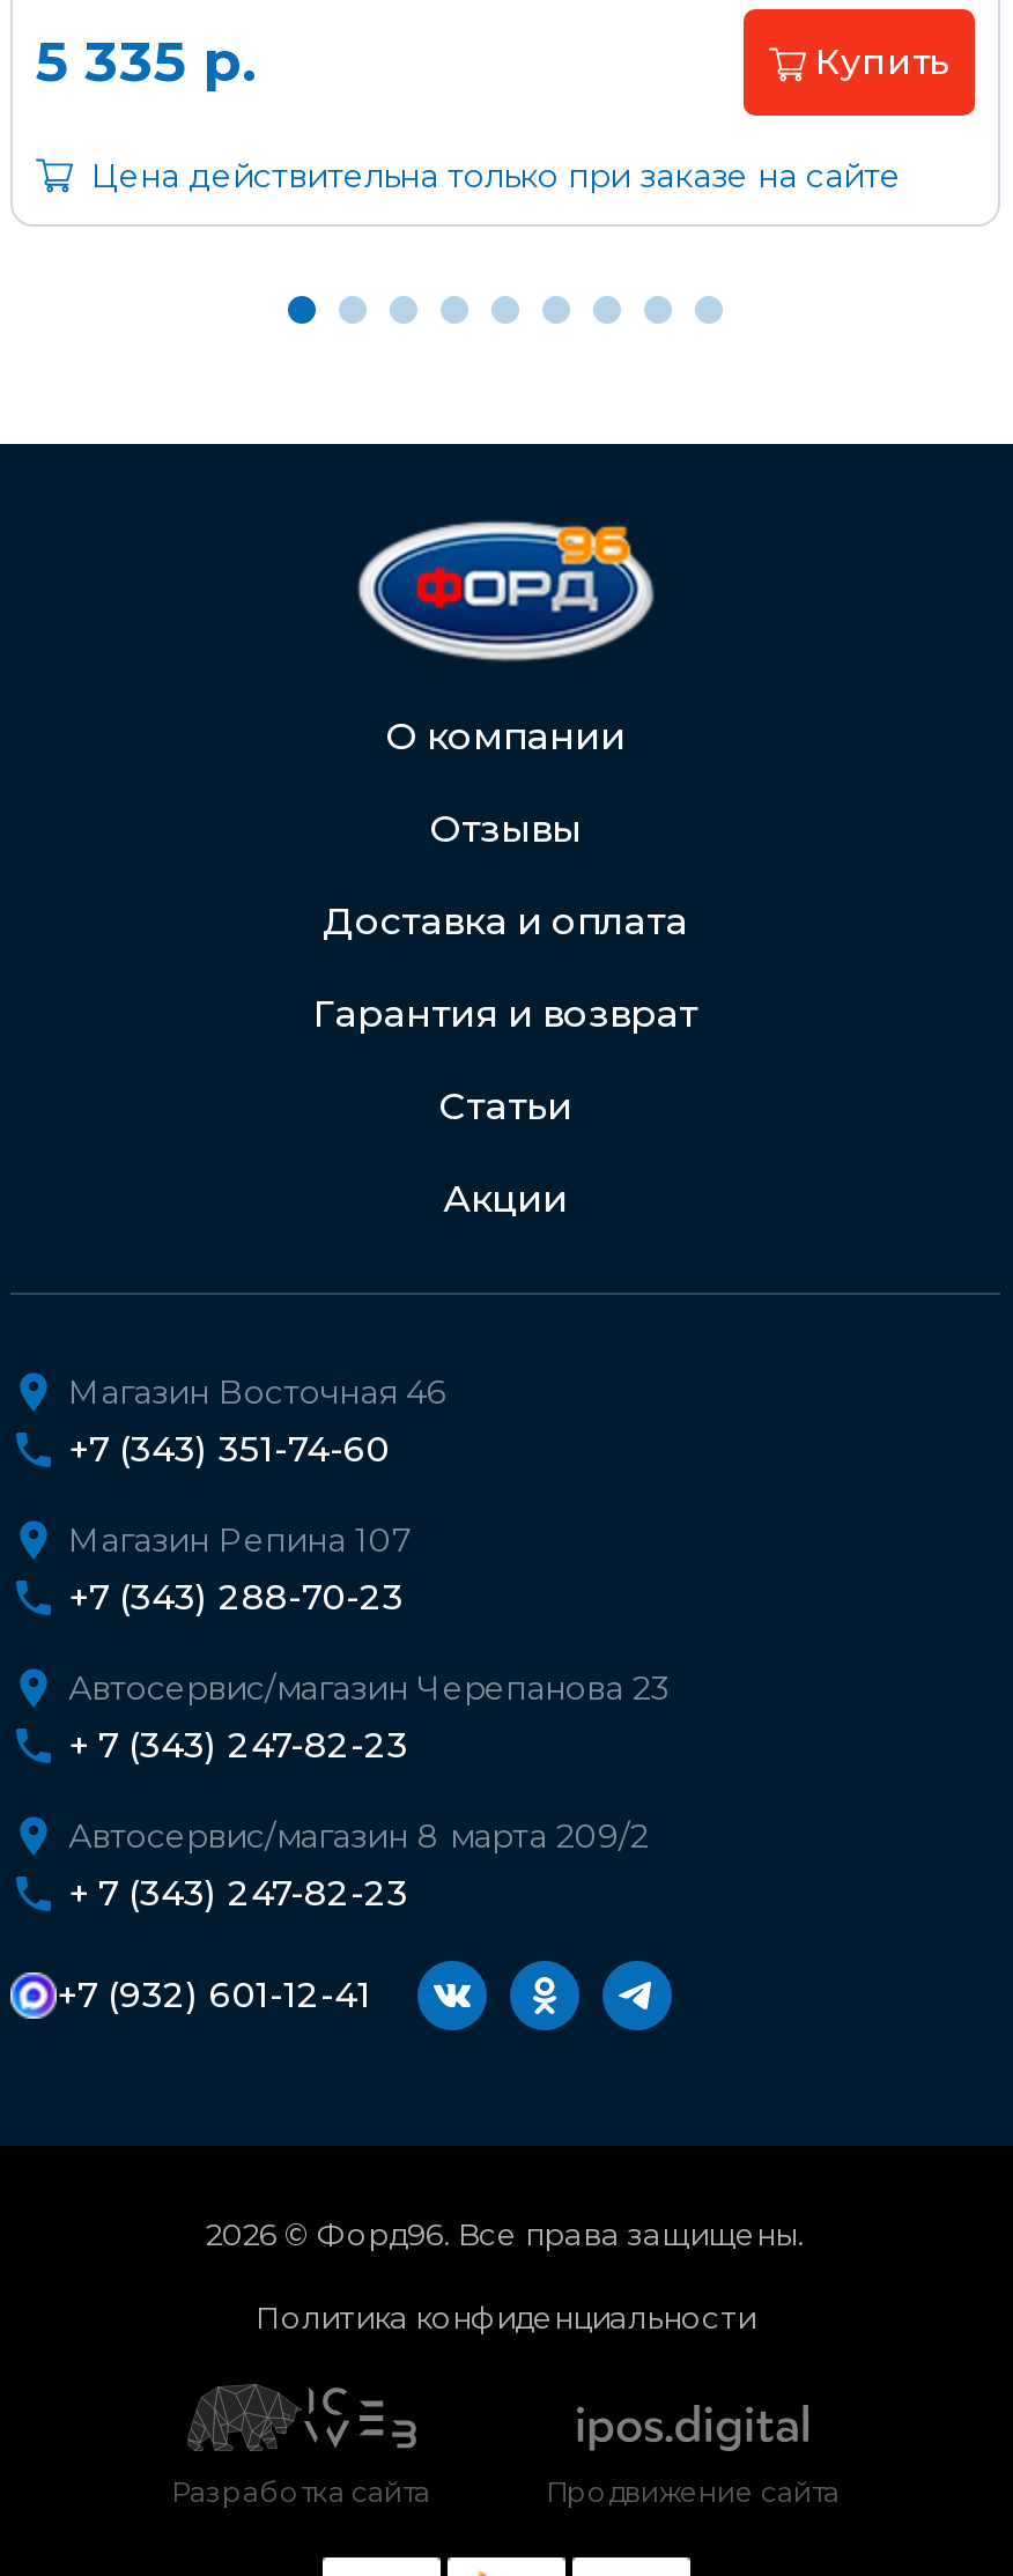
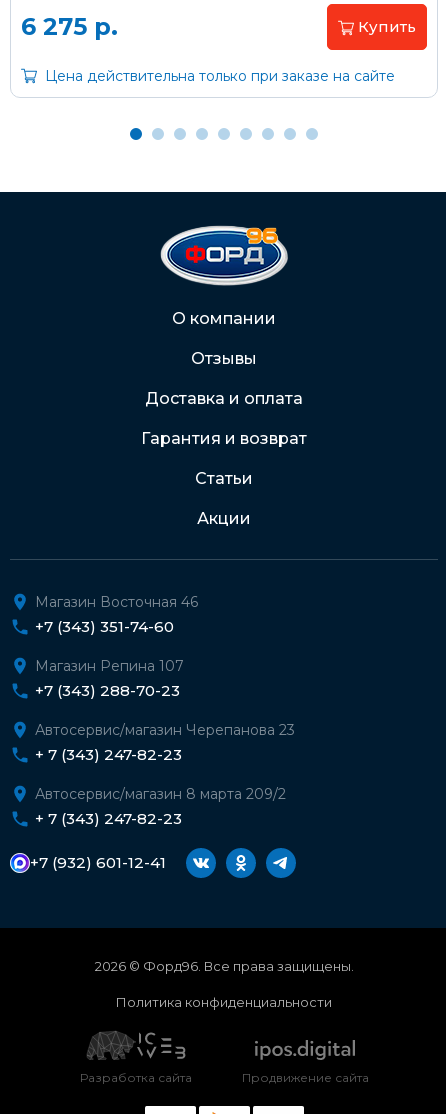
- 5 335 р.
+ 6 275 р.
